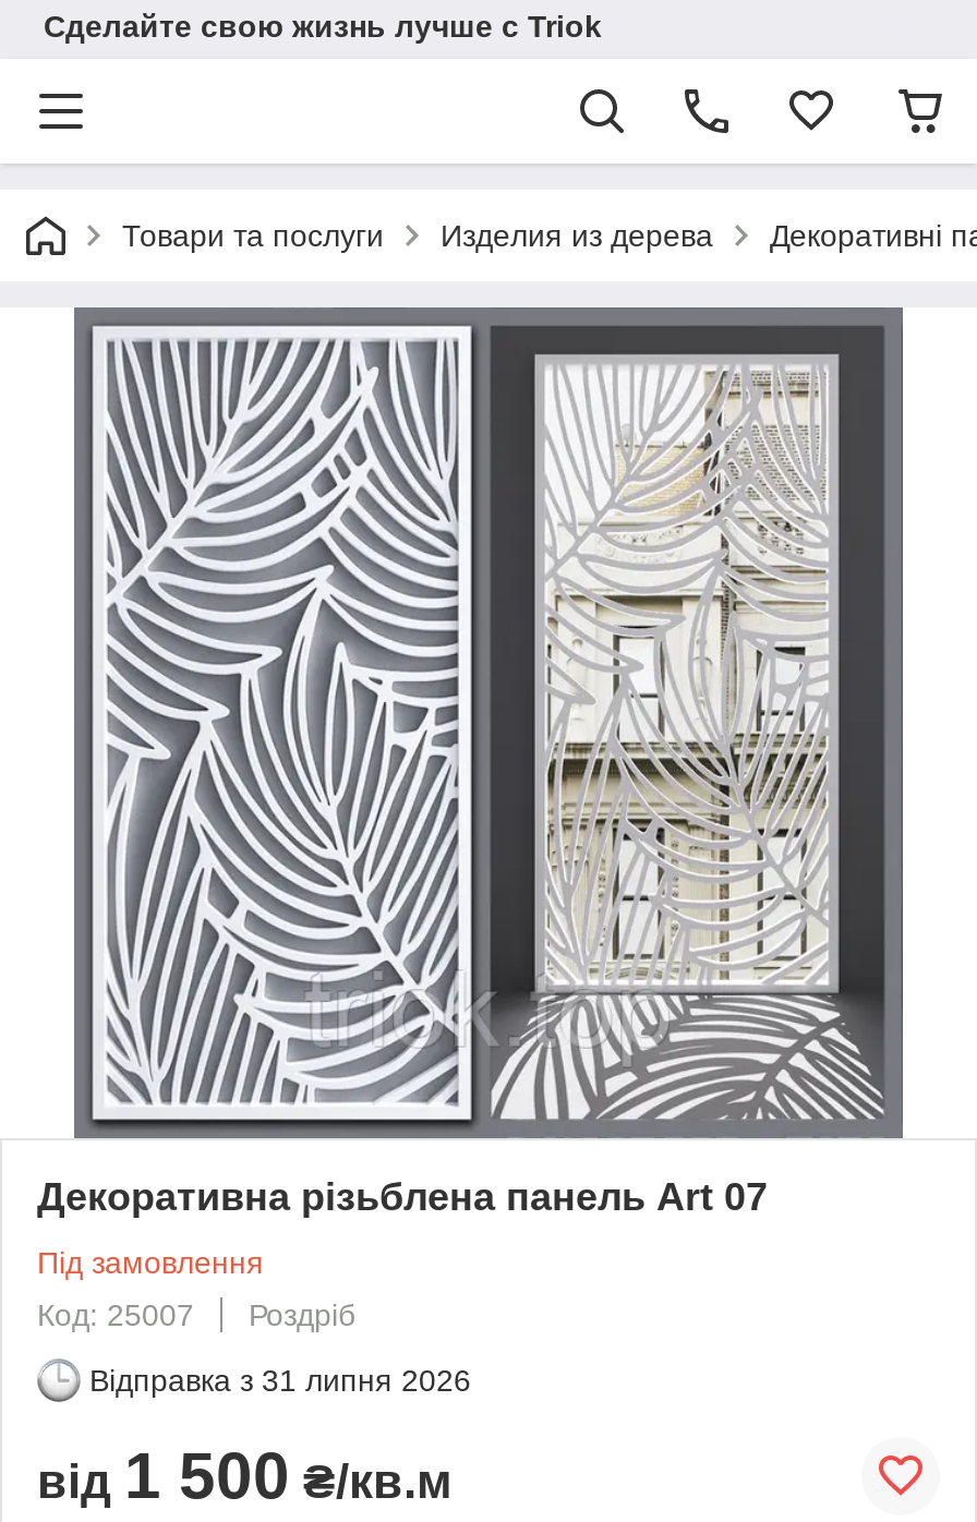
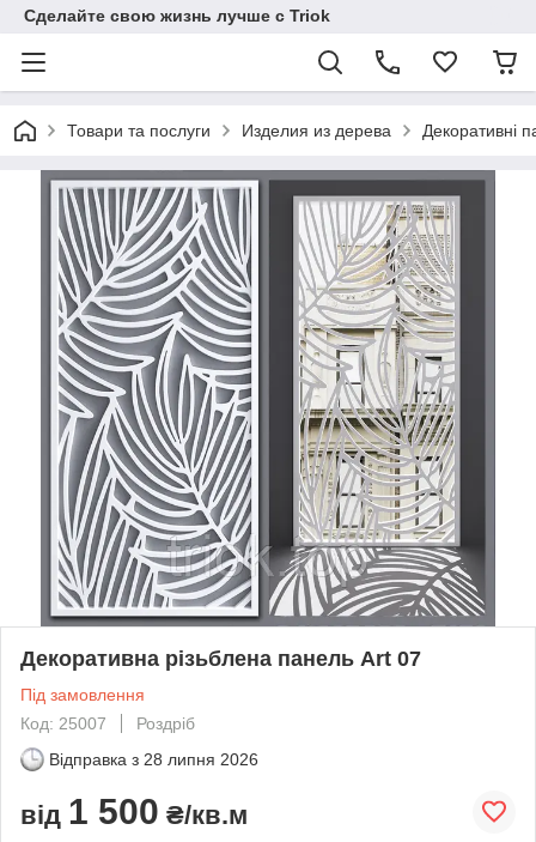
- Відправка з 31 липня 2026
+ Відправка з 28 липня 2026
